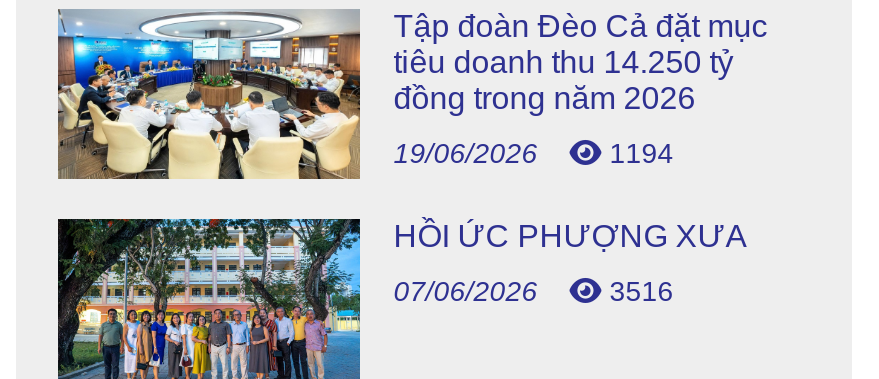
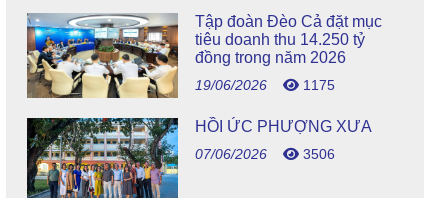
- 19/06/2026 1194
+ 19/06/2026 1175

- 07/06/2026 3516
+ 07/06/2026 3506
